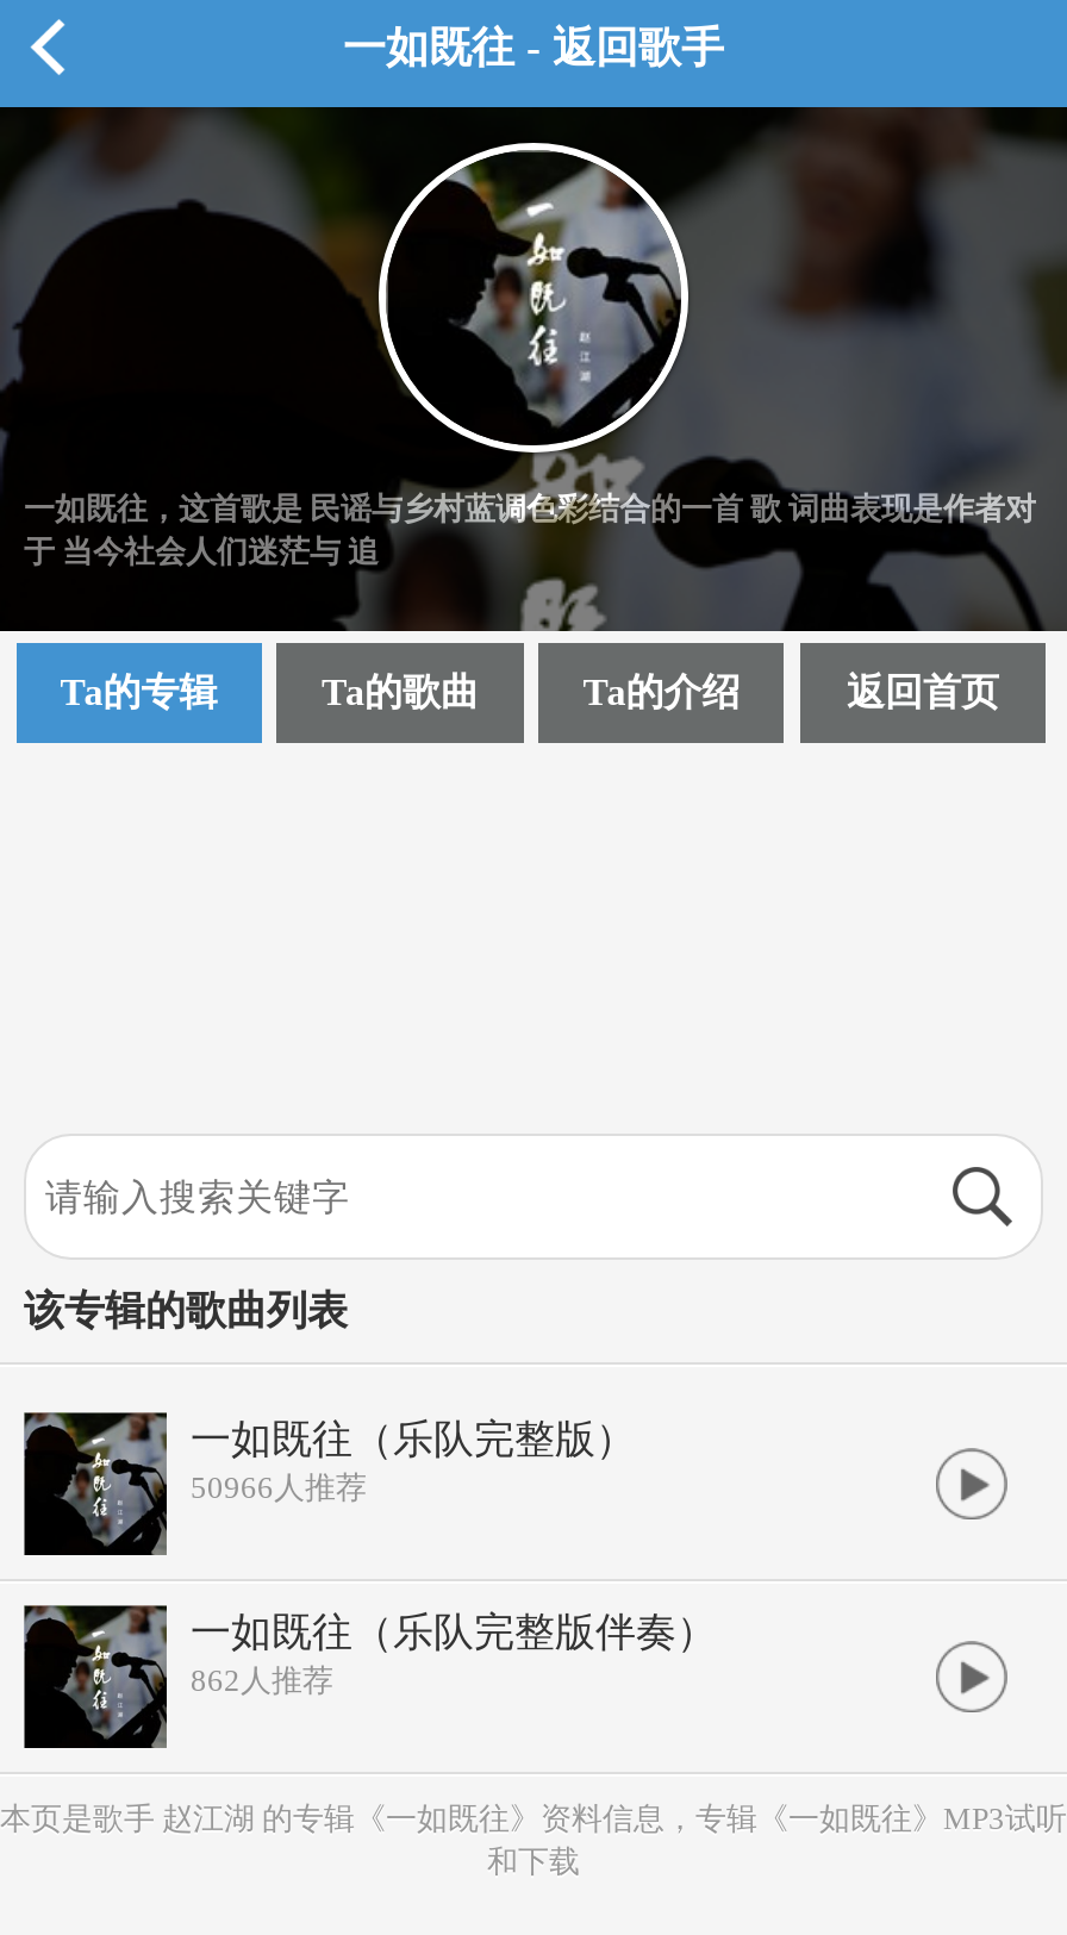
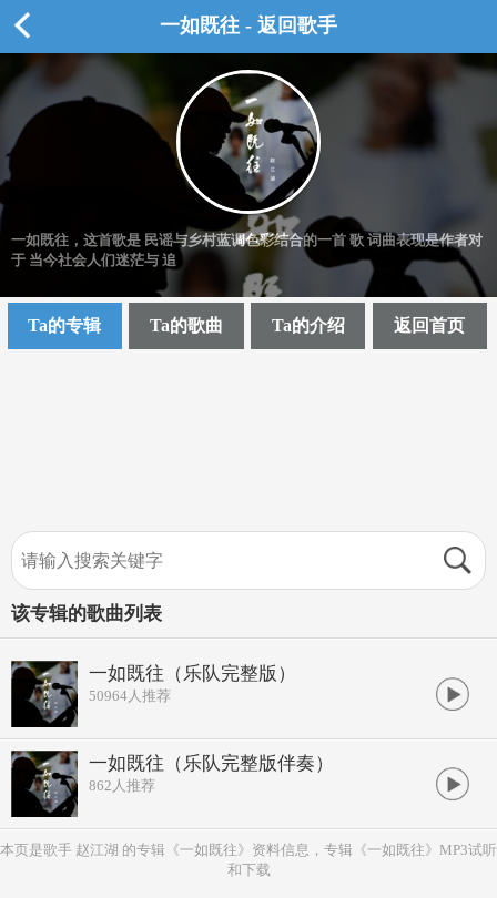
- 50966人推荐
+ 50964人推荐
